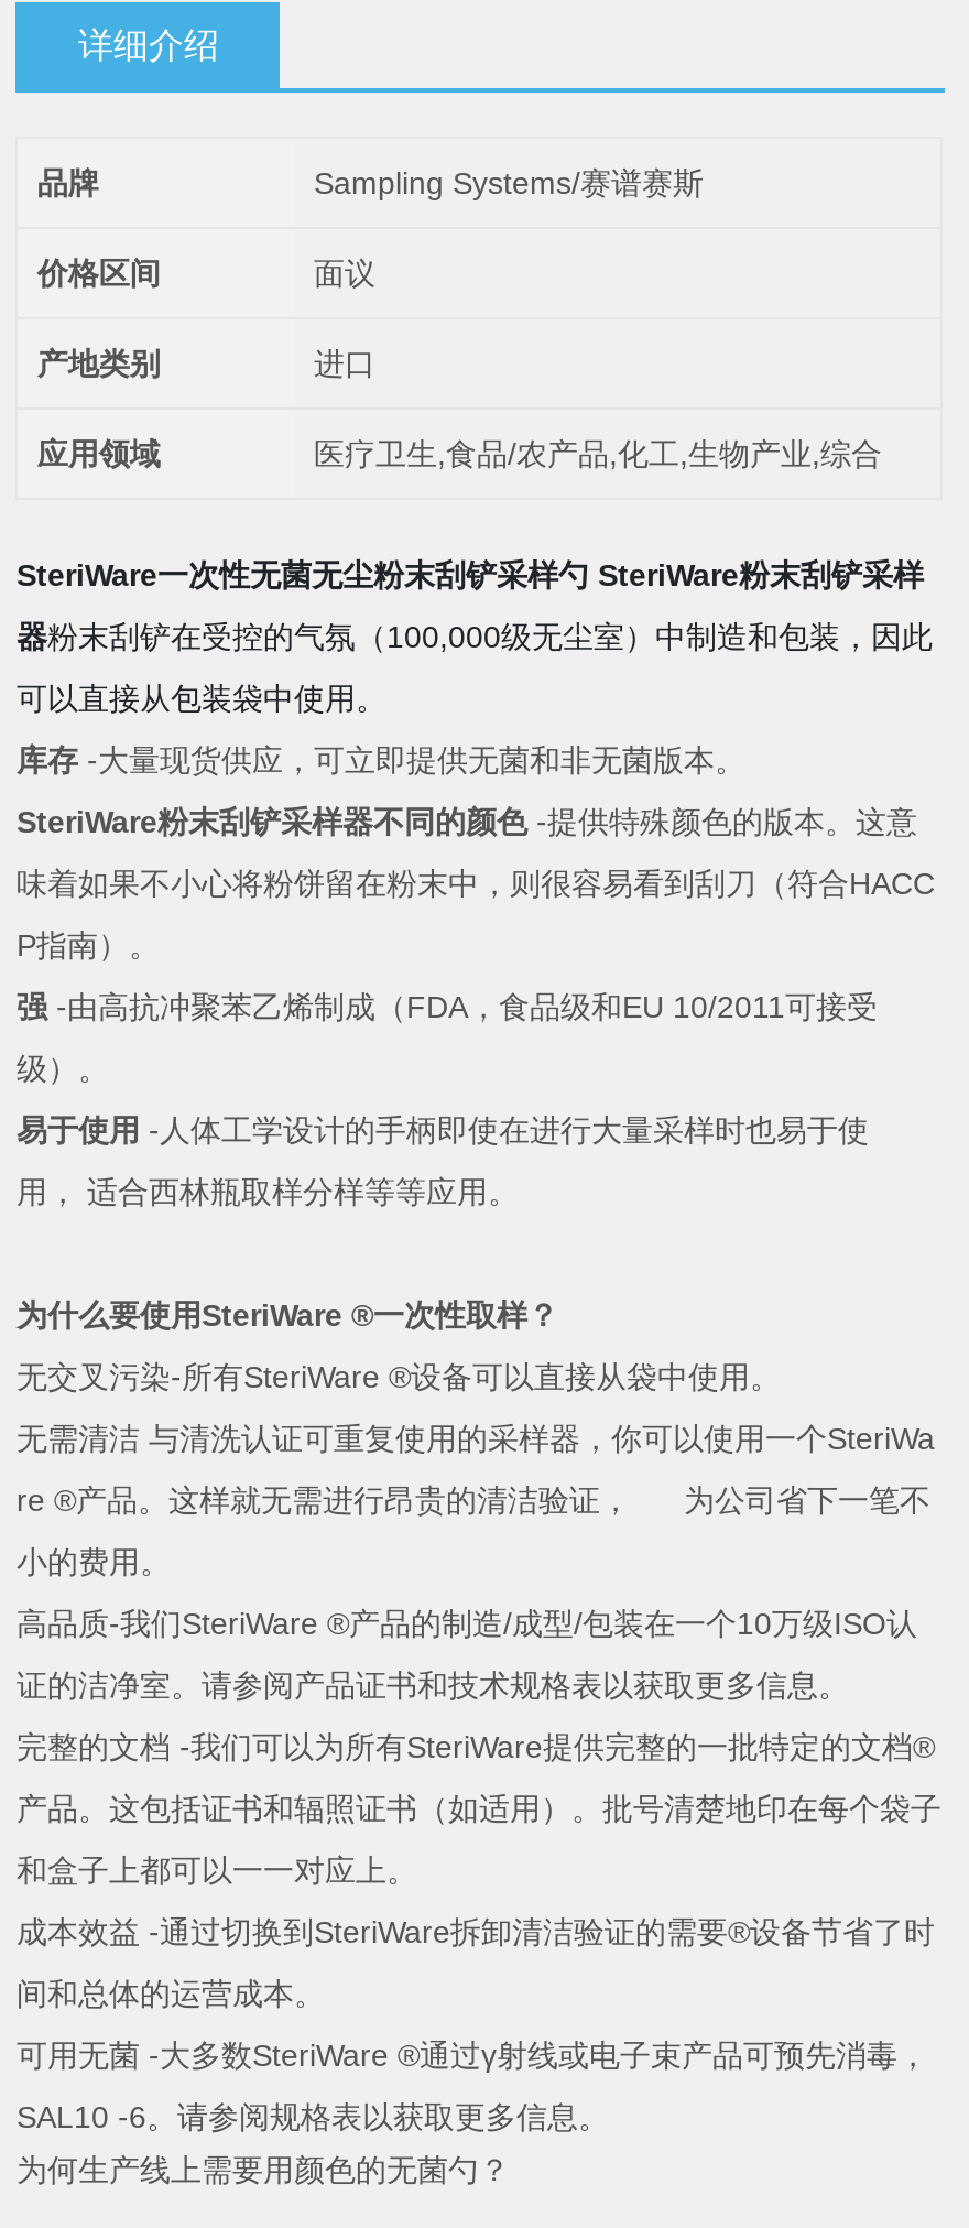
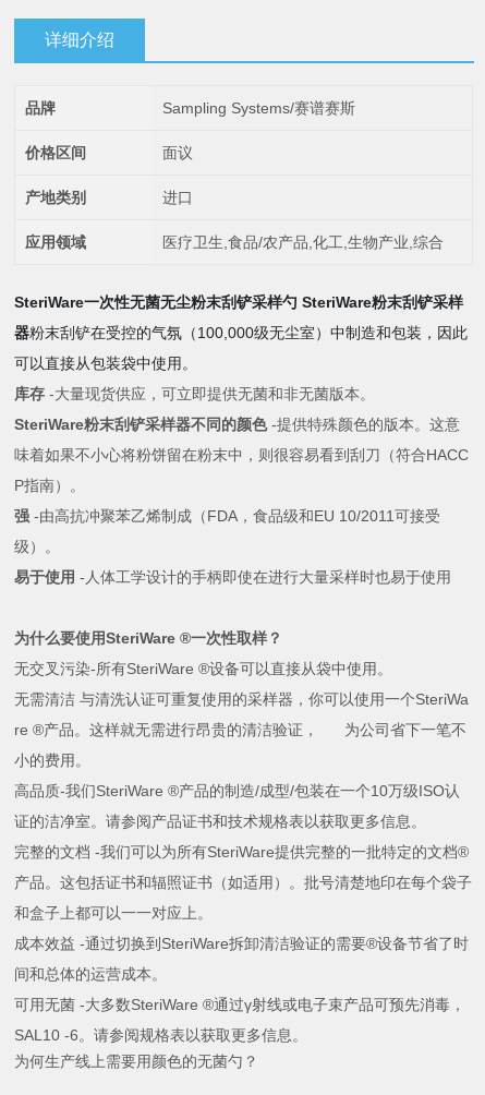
- 易于使用-人体工学设计的手柄即使在进行大量采样时也易于使
- 用， 适合西林瓶取样分样等等应用。
+ 易于使用-人体工学设计的手柄即使在进行大量采样时也易于使用
